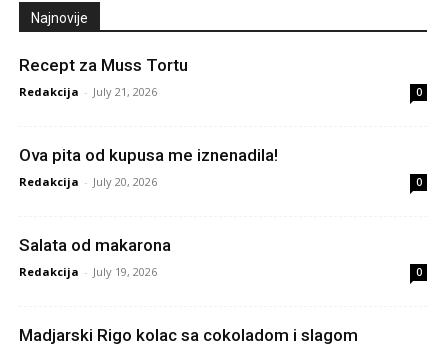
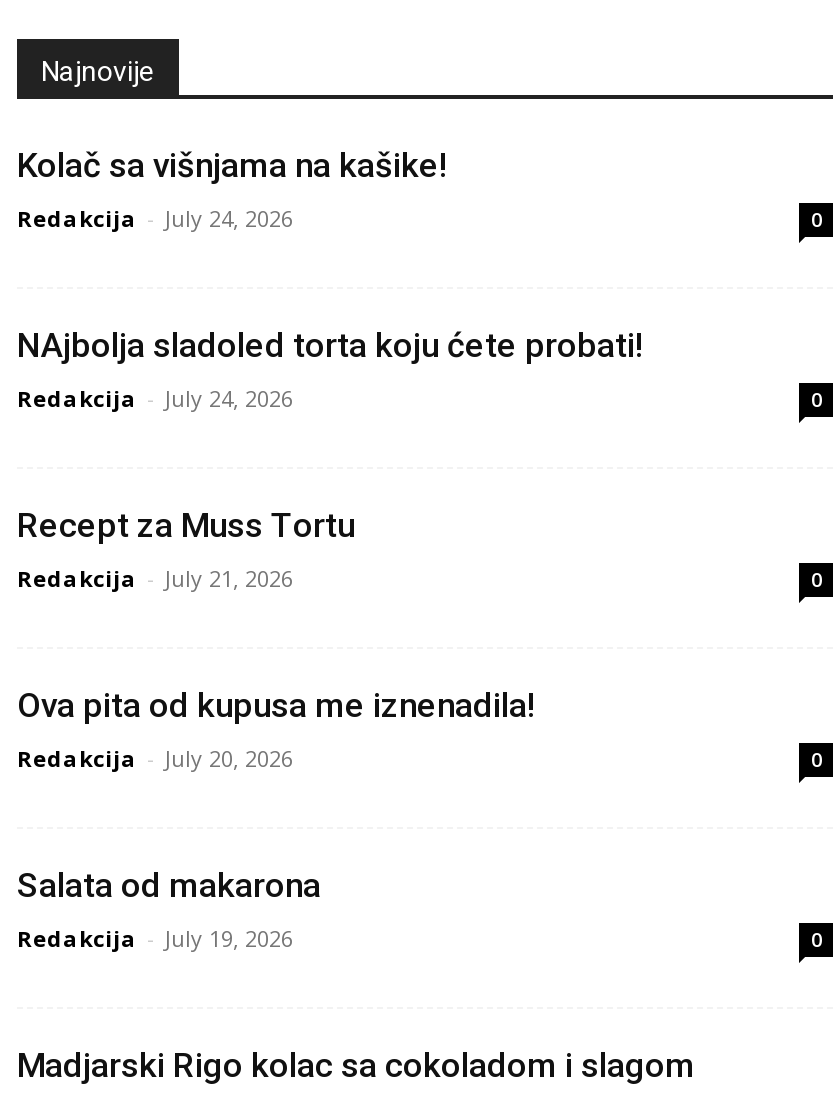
+ Kolač sa višnjama na kašike!
+ Redakcija - July 24, 2026
+ 0
+ NAjbolja sladoled torta koju ćete probati!
+ Redakcija - July 24, 2026
+ 0
